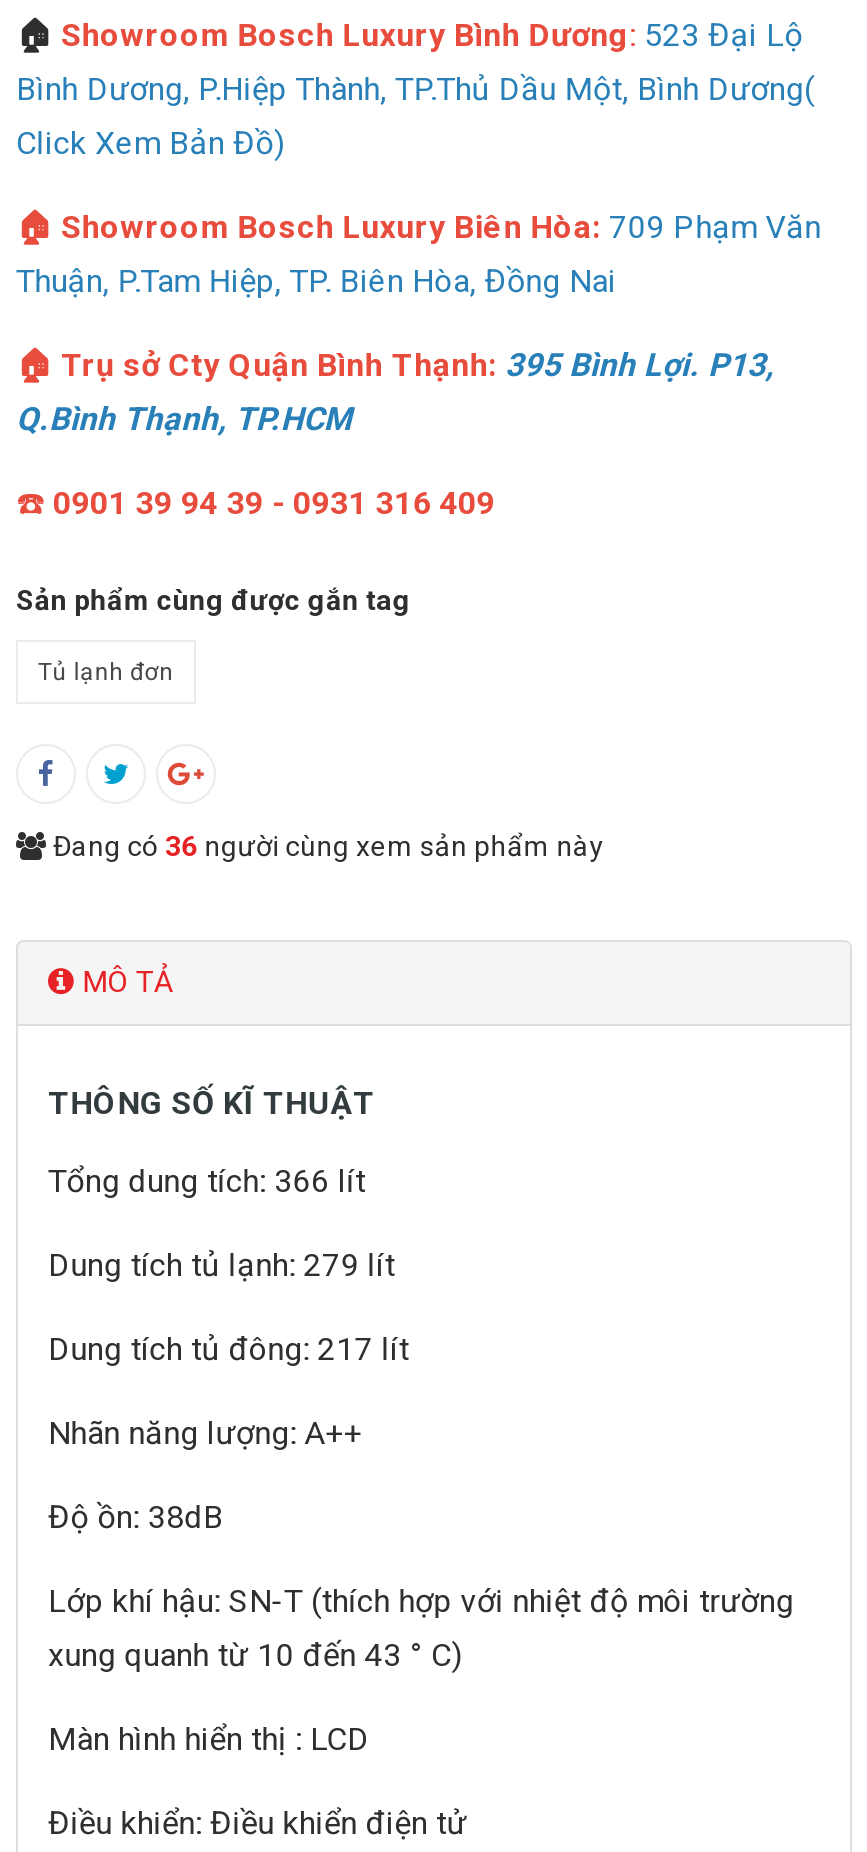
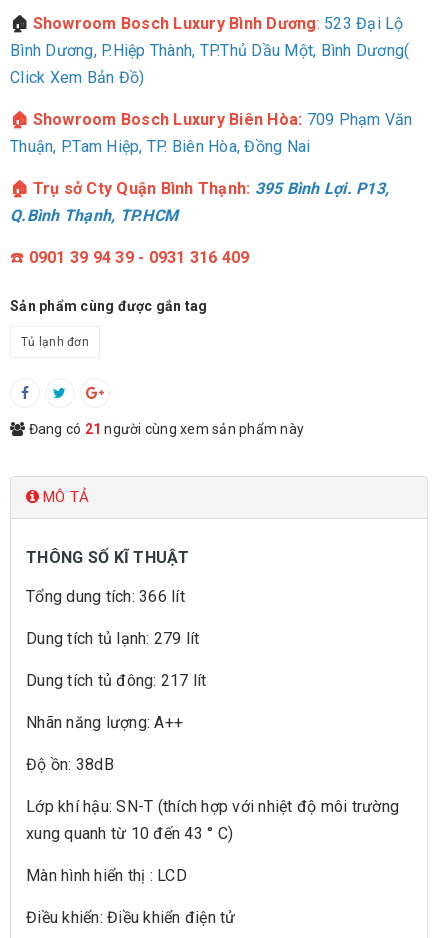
- Đang có 36 người cùng xem sản phẩm này
+ Đang có 21 người cùng xem sản phẩm này
